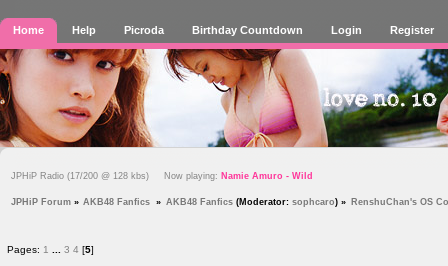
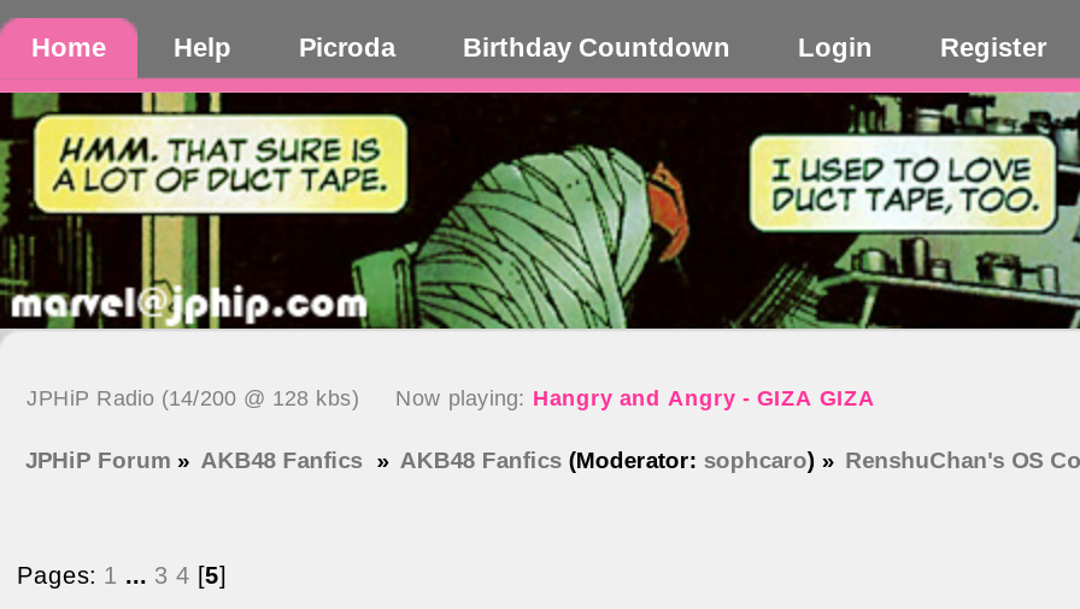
- [image]
- JPHiP Radio (17/200 @ 128 kbs) Now playing: Namie Amuro - Wild
+ [image]
+ JPHiP Radio (14/200 @ 128 kbs) Now playing: Hangry and Angry - GIZA GIZA
